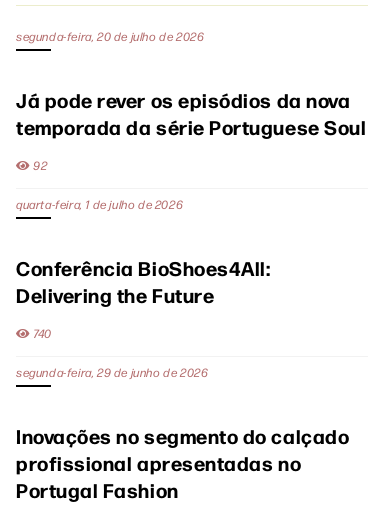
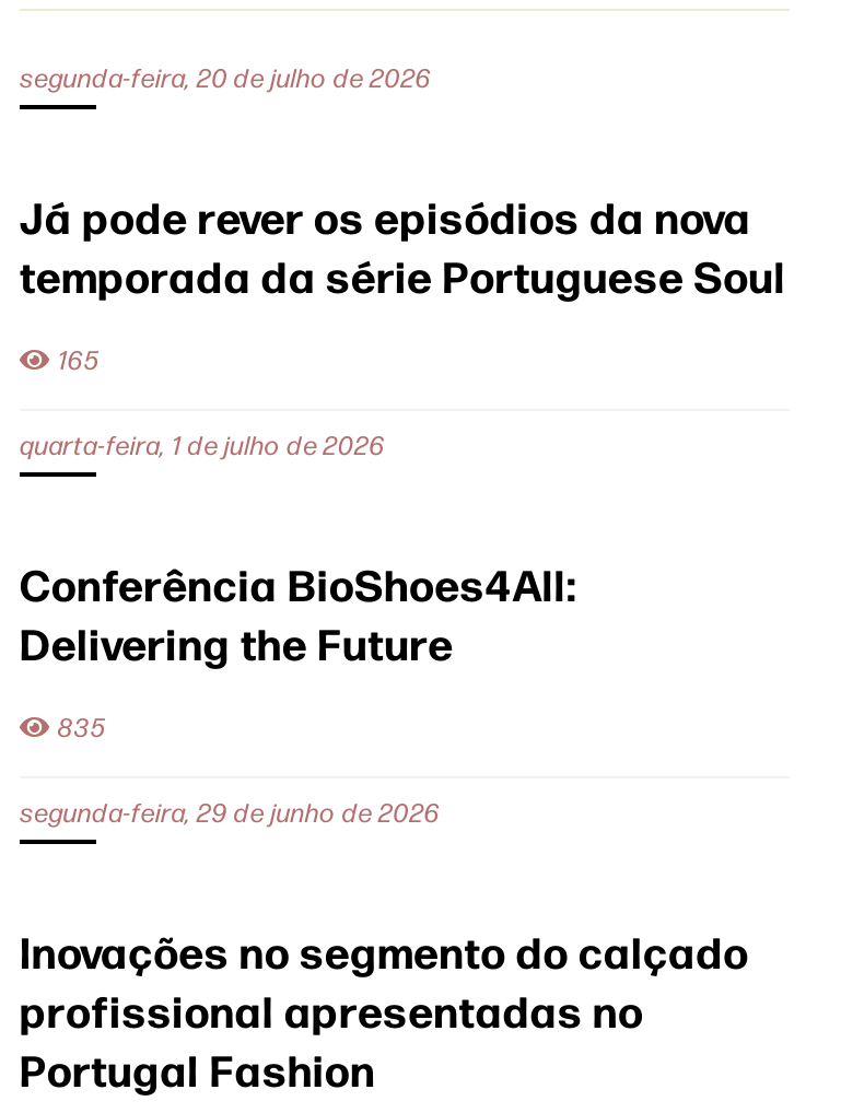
- 92
+ 165

- 740
+ 835
